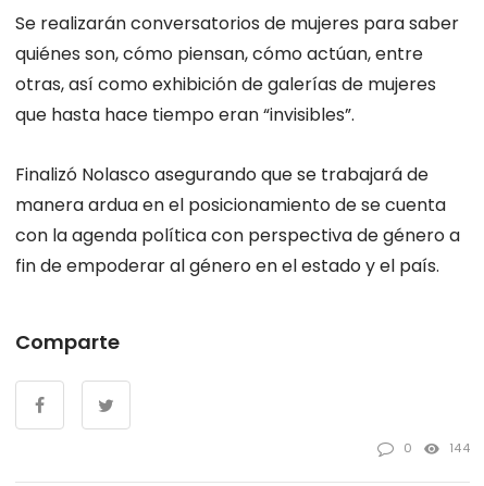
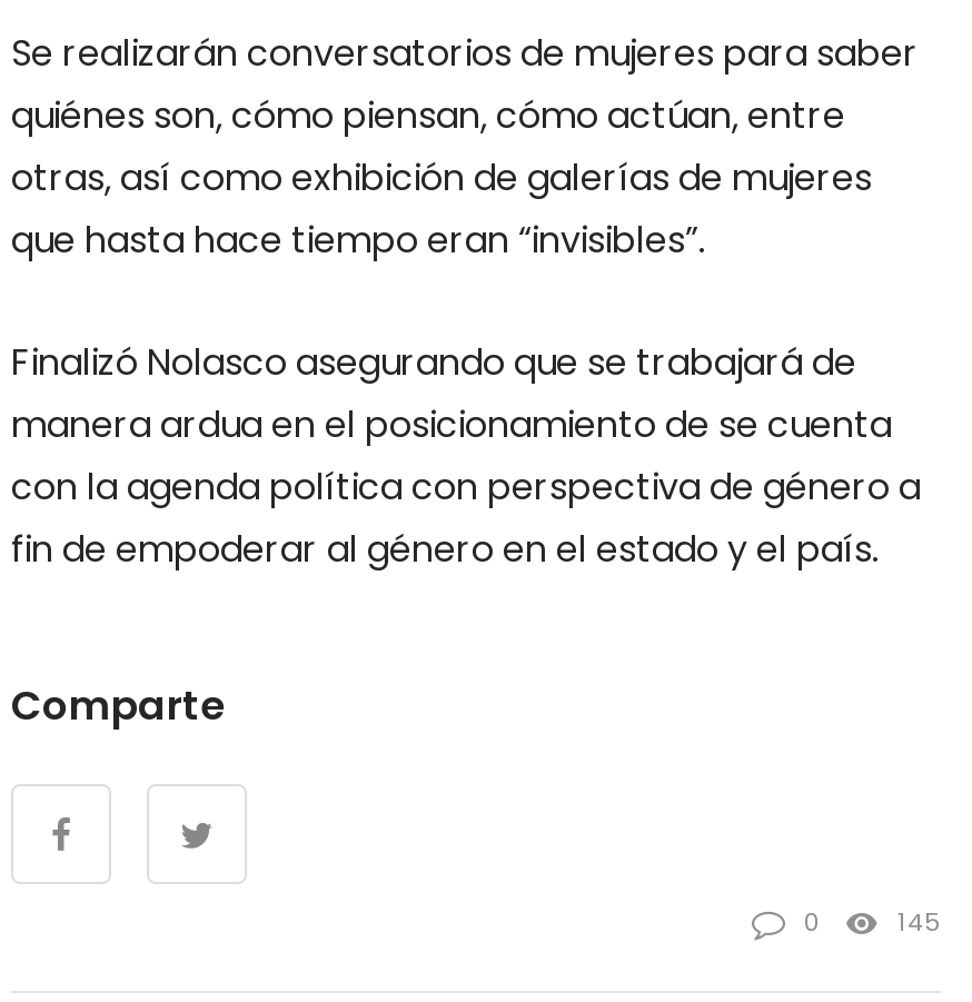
- 144
+ 145
